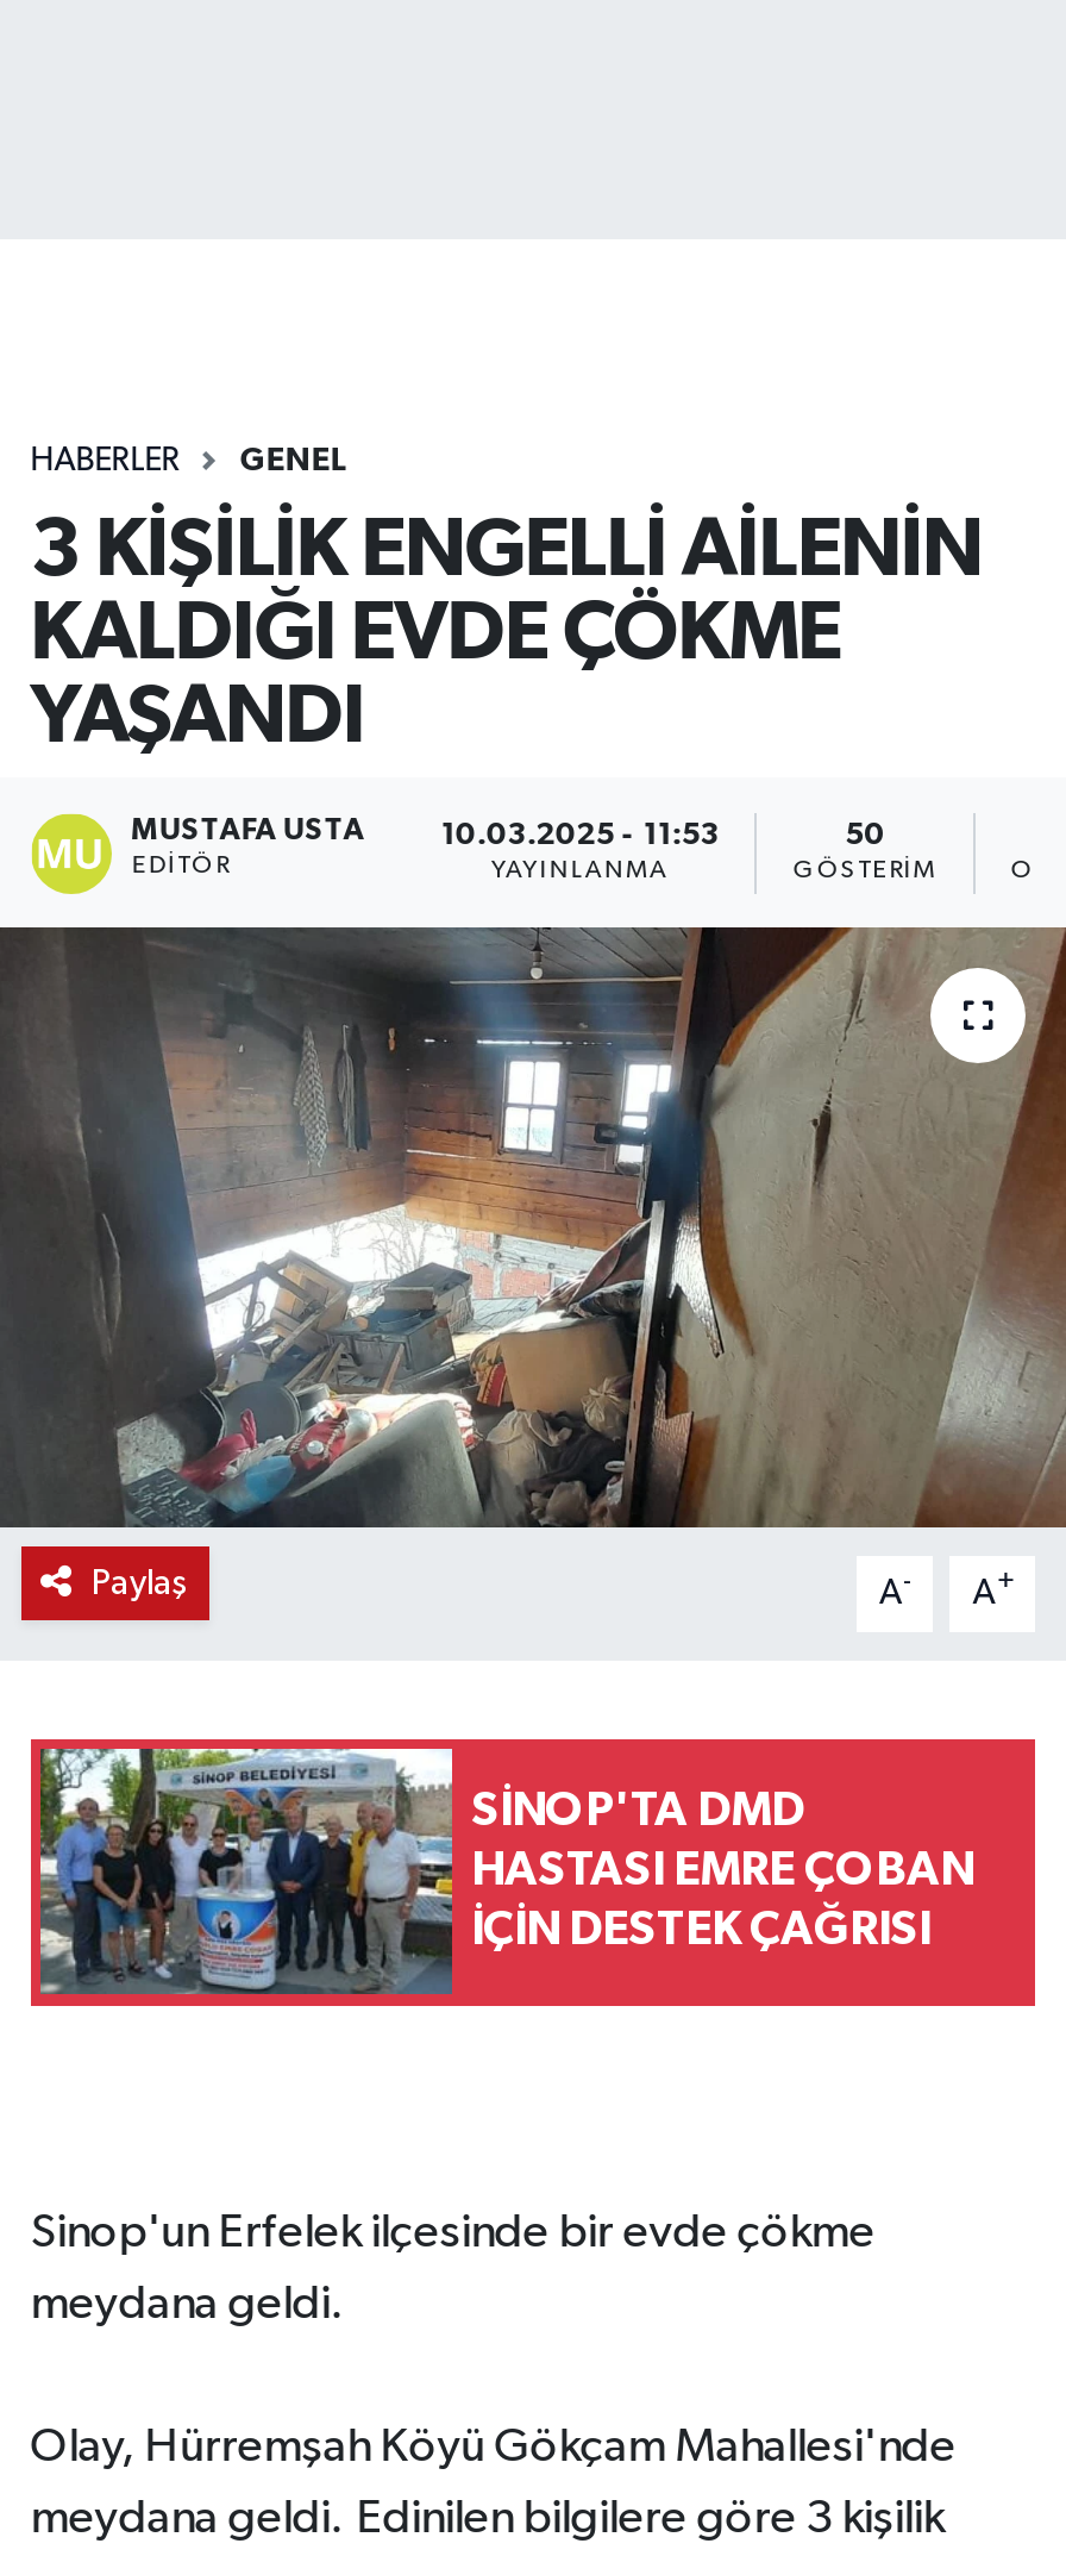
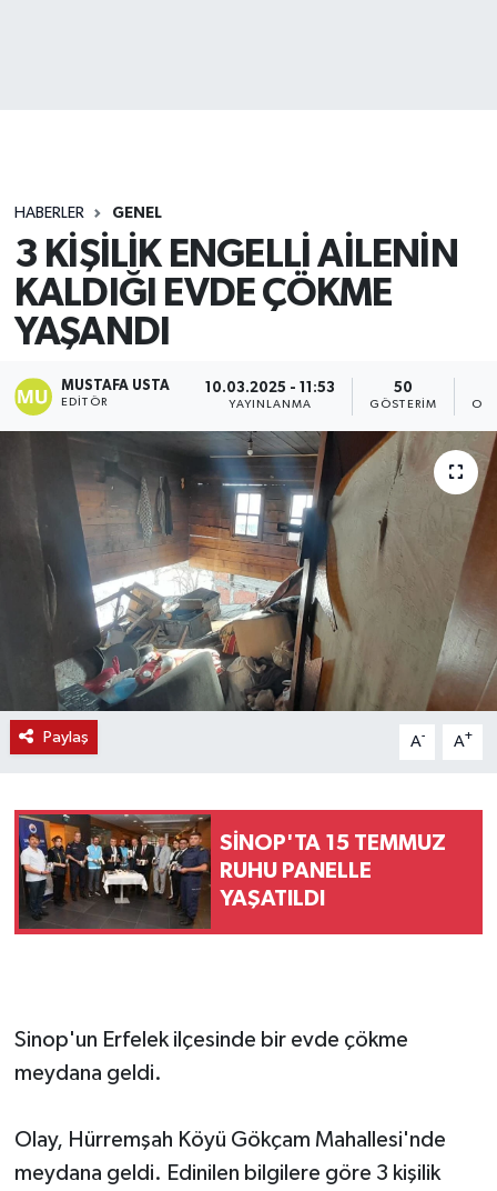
- [image]
- SİNOP'TA DMD
- HASTASI EMRE ÇOBAN
- İÇİN DESTEK ÇAĞRISI
+ [image]
+ SİNOP'TA 15 TEMMUZ
+ RUHU PANELLE
+ YAŞATILDI
